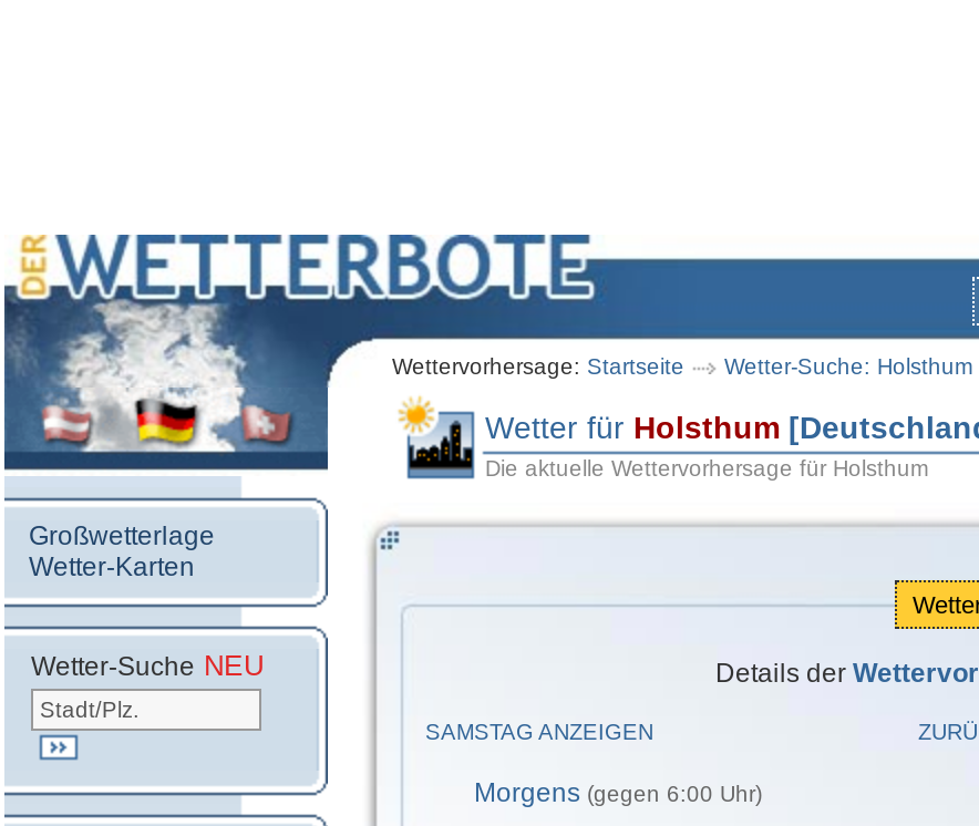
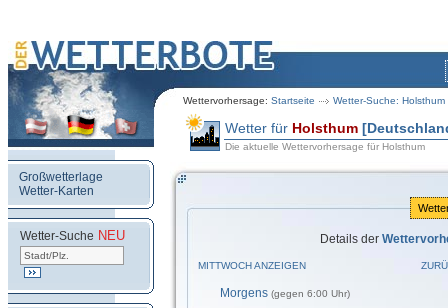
- SAMSTAG ANZEIGEN
+ MITTWOCH ANZEIGEN
